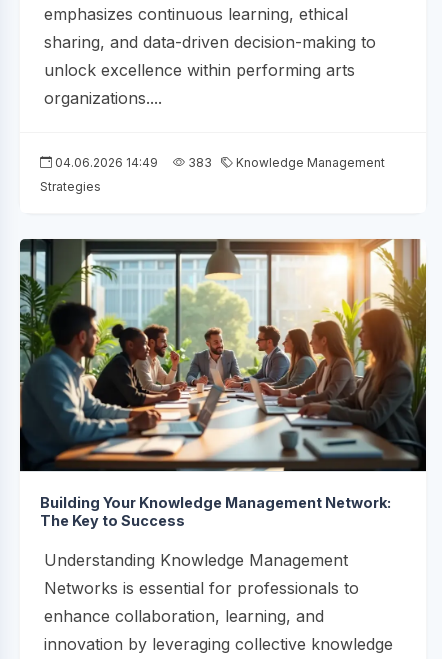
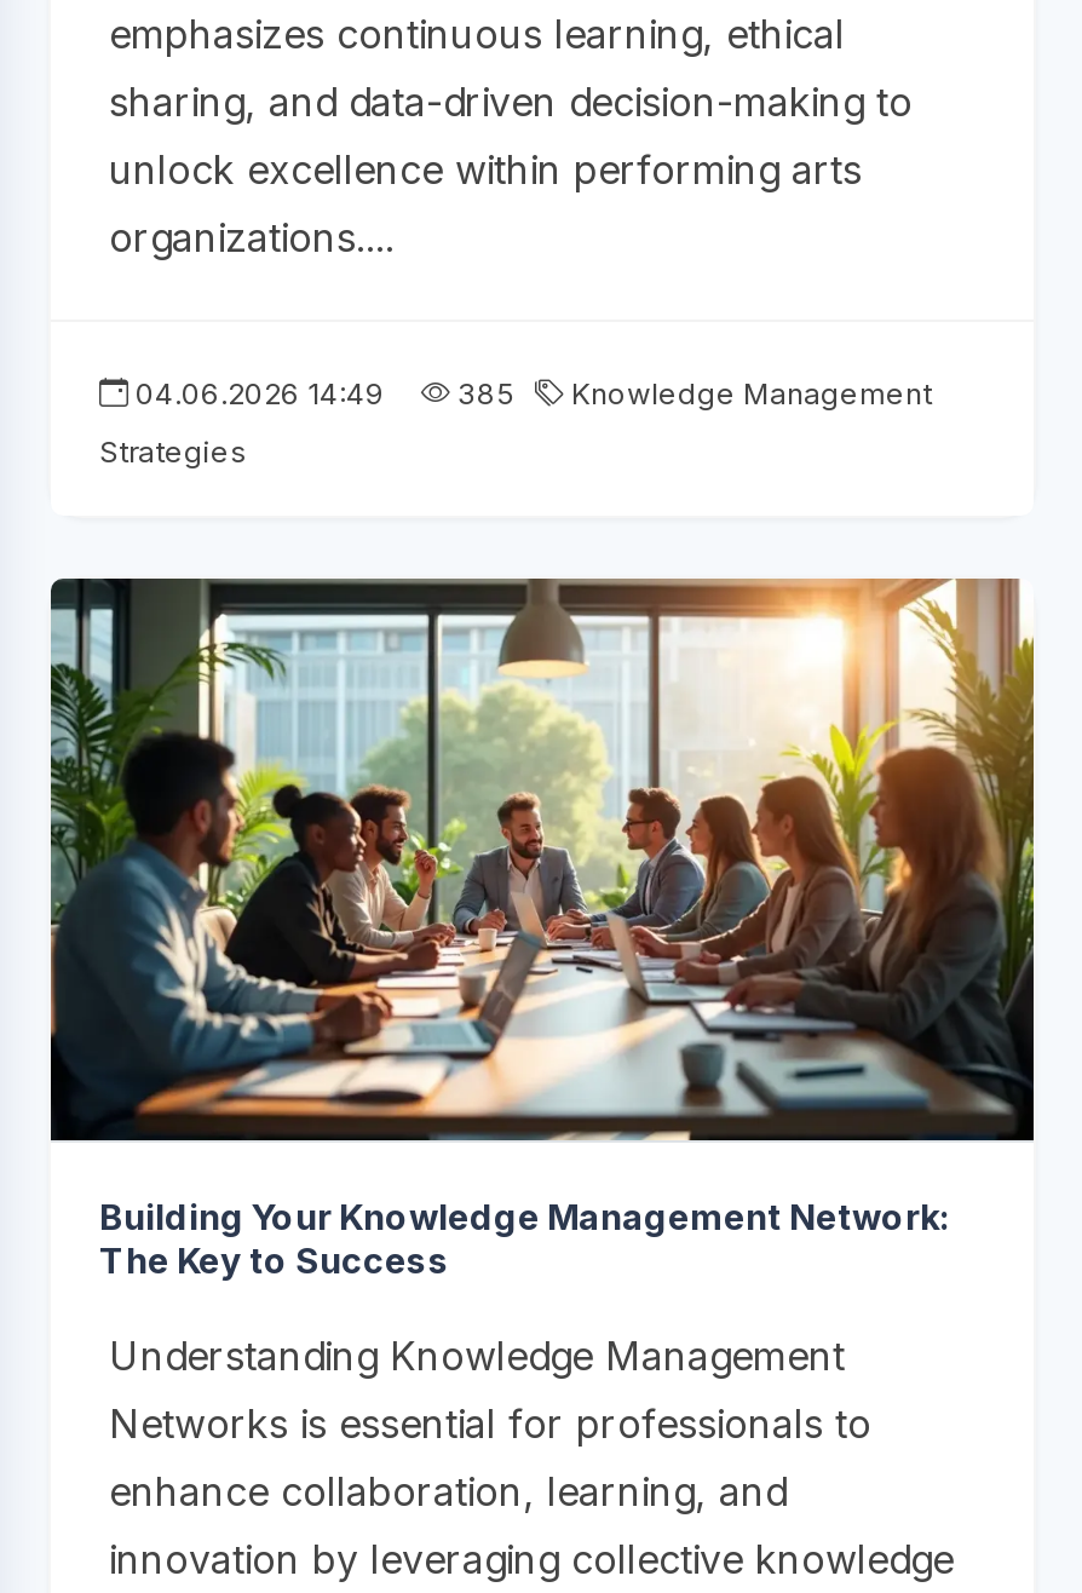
- 04.06.2026 14:49 383 Knowledge Management
+ 04.06.2026 14:49 385 Knowledge Management
